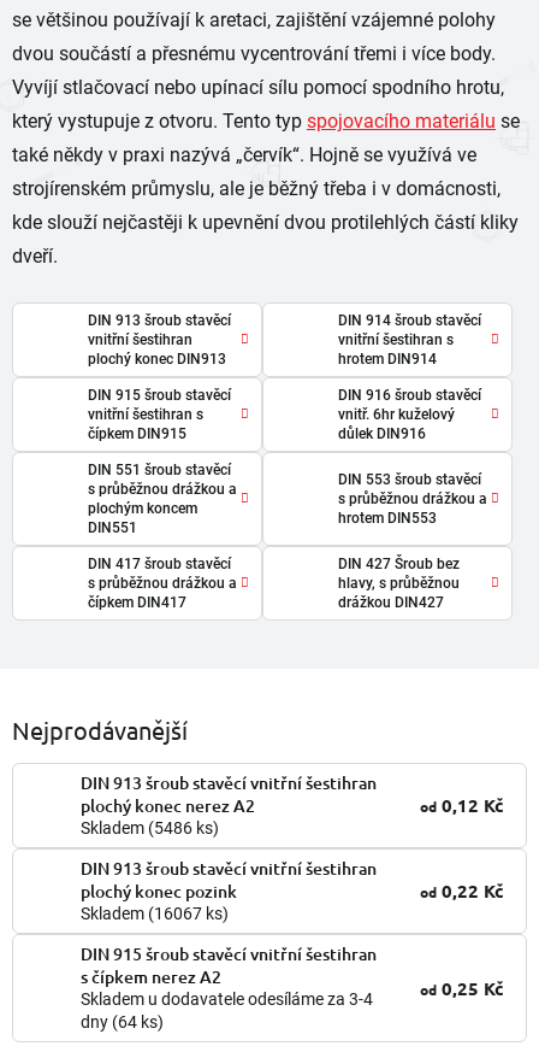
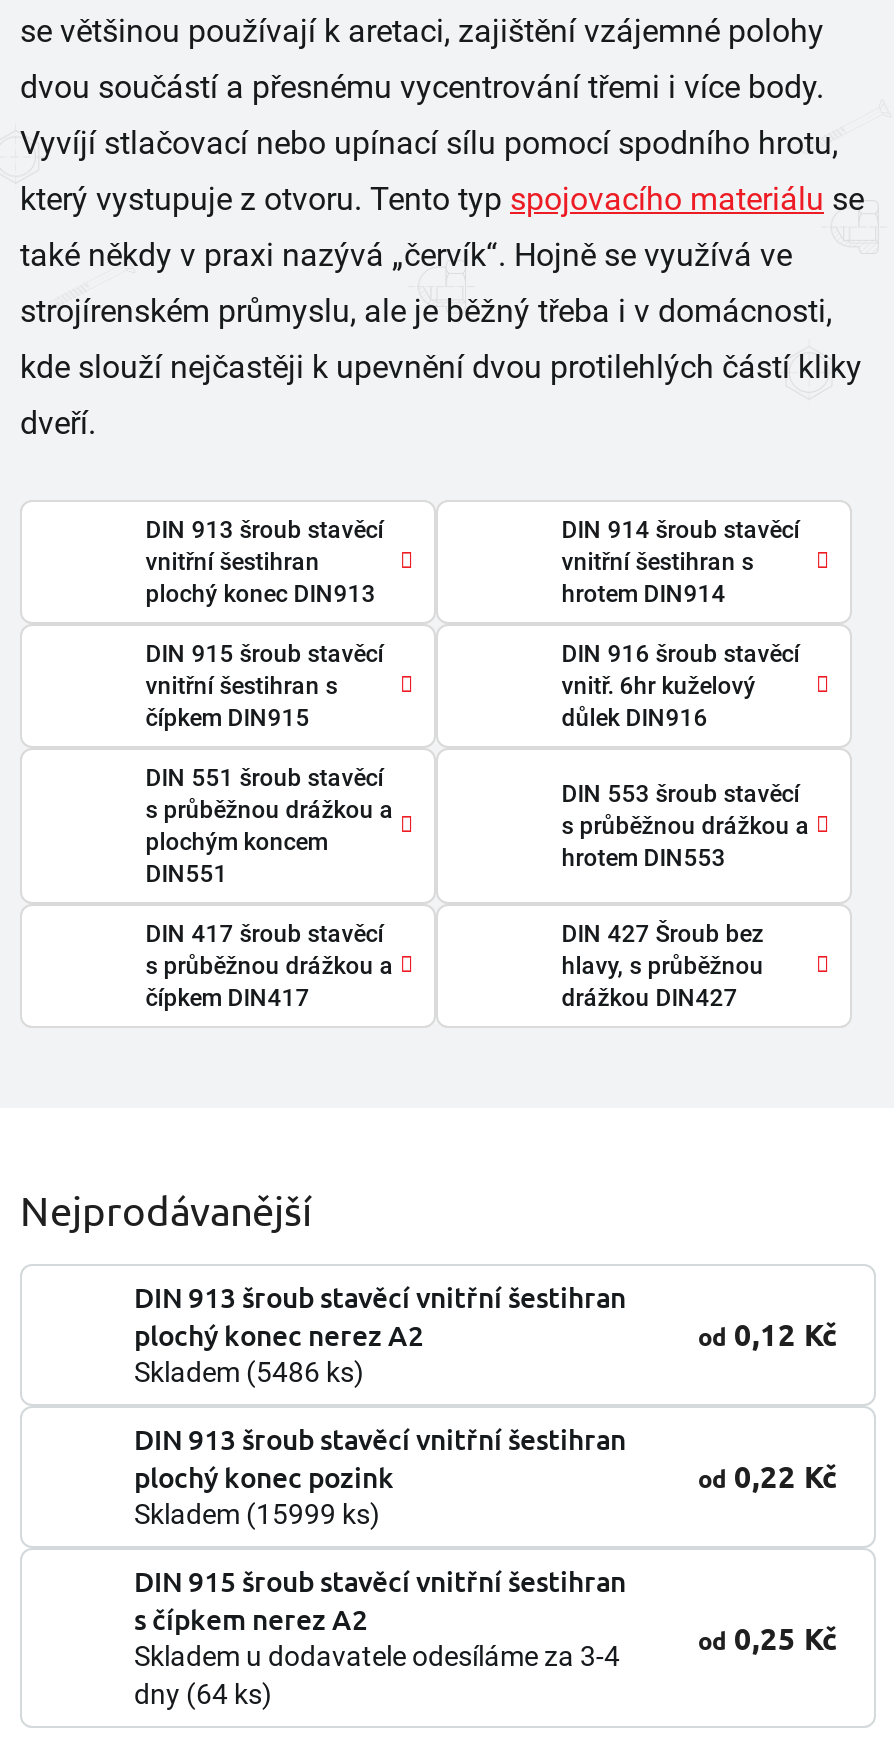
- Skladem (16067 ks)
+ Skladem (15999 ks)
